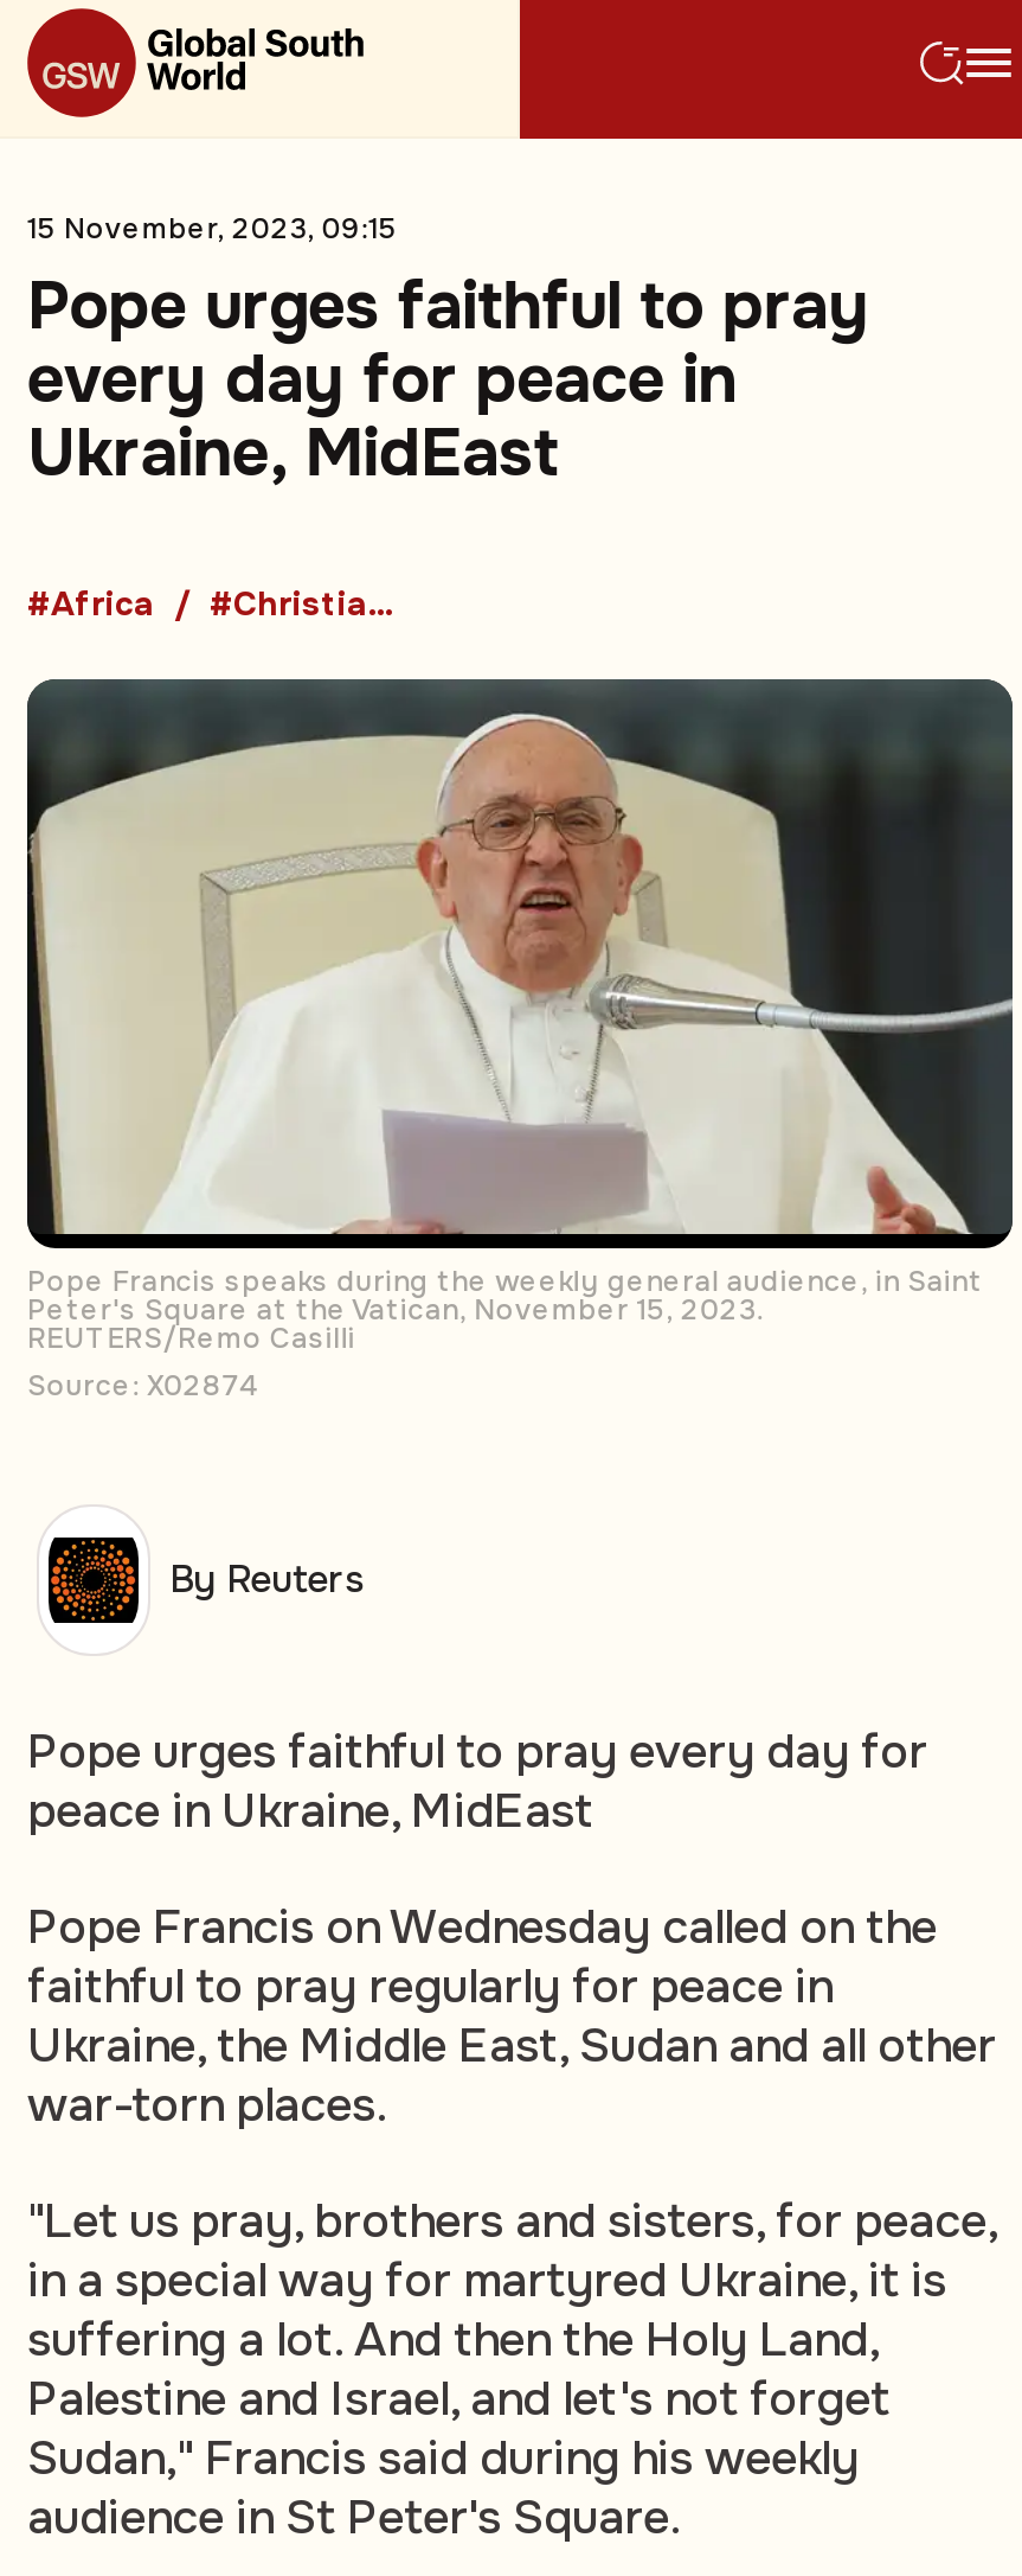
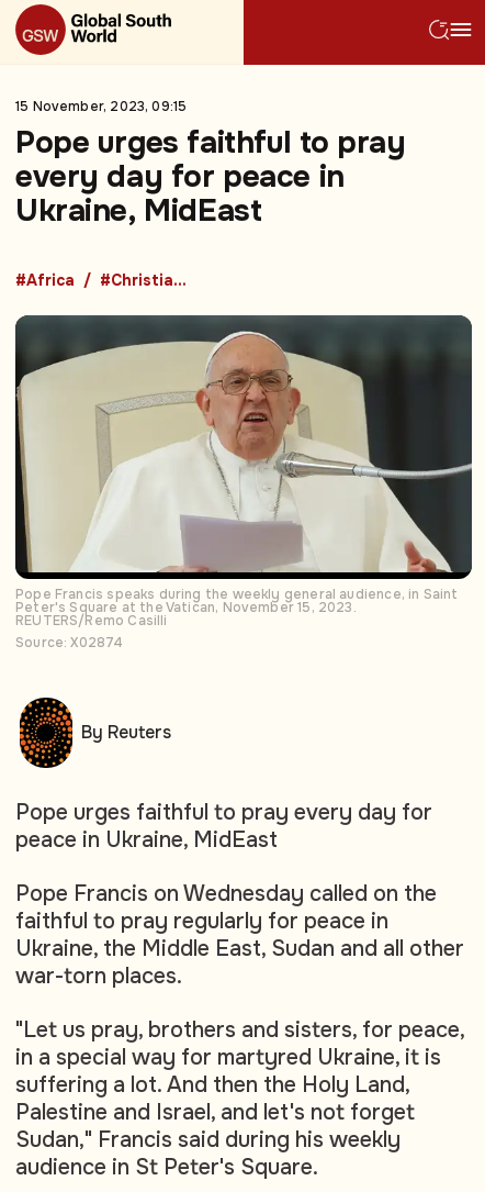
- [image]
+ [image]
